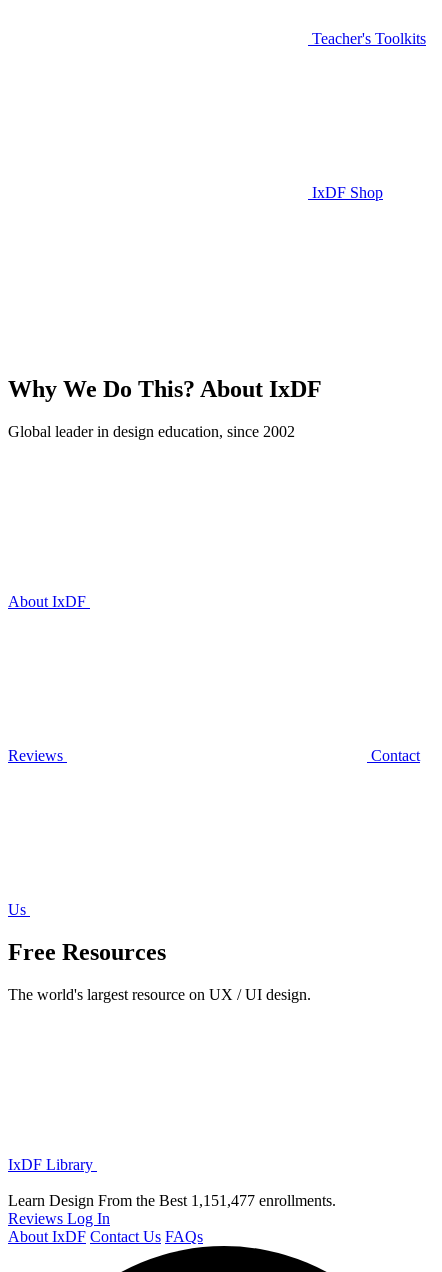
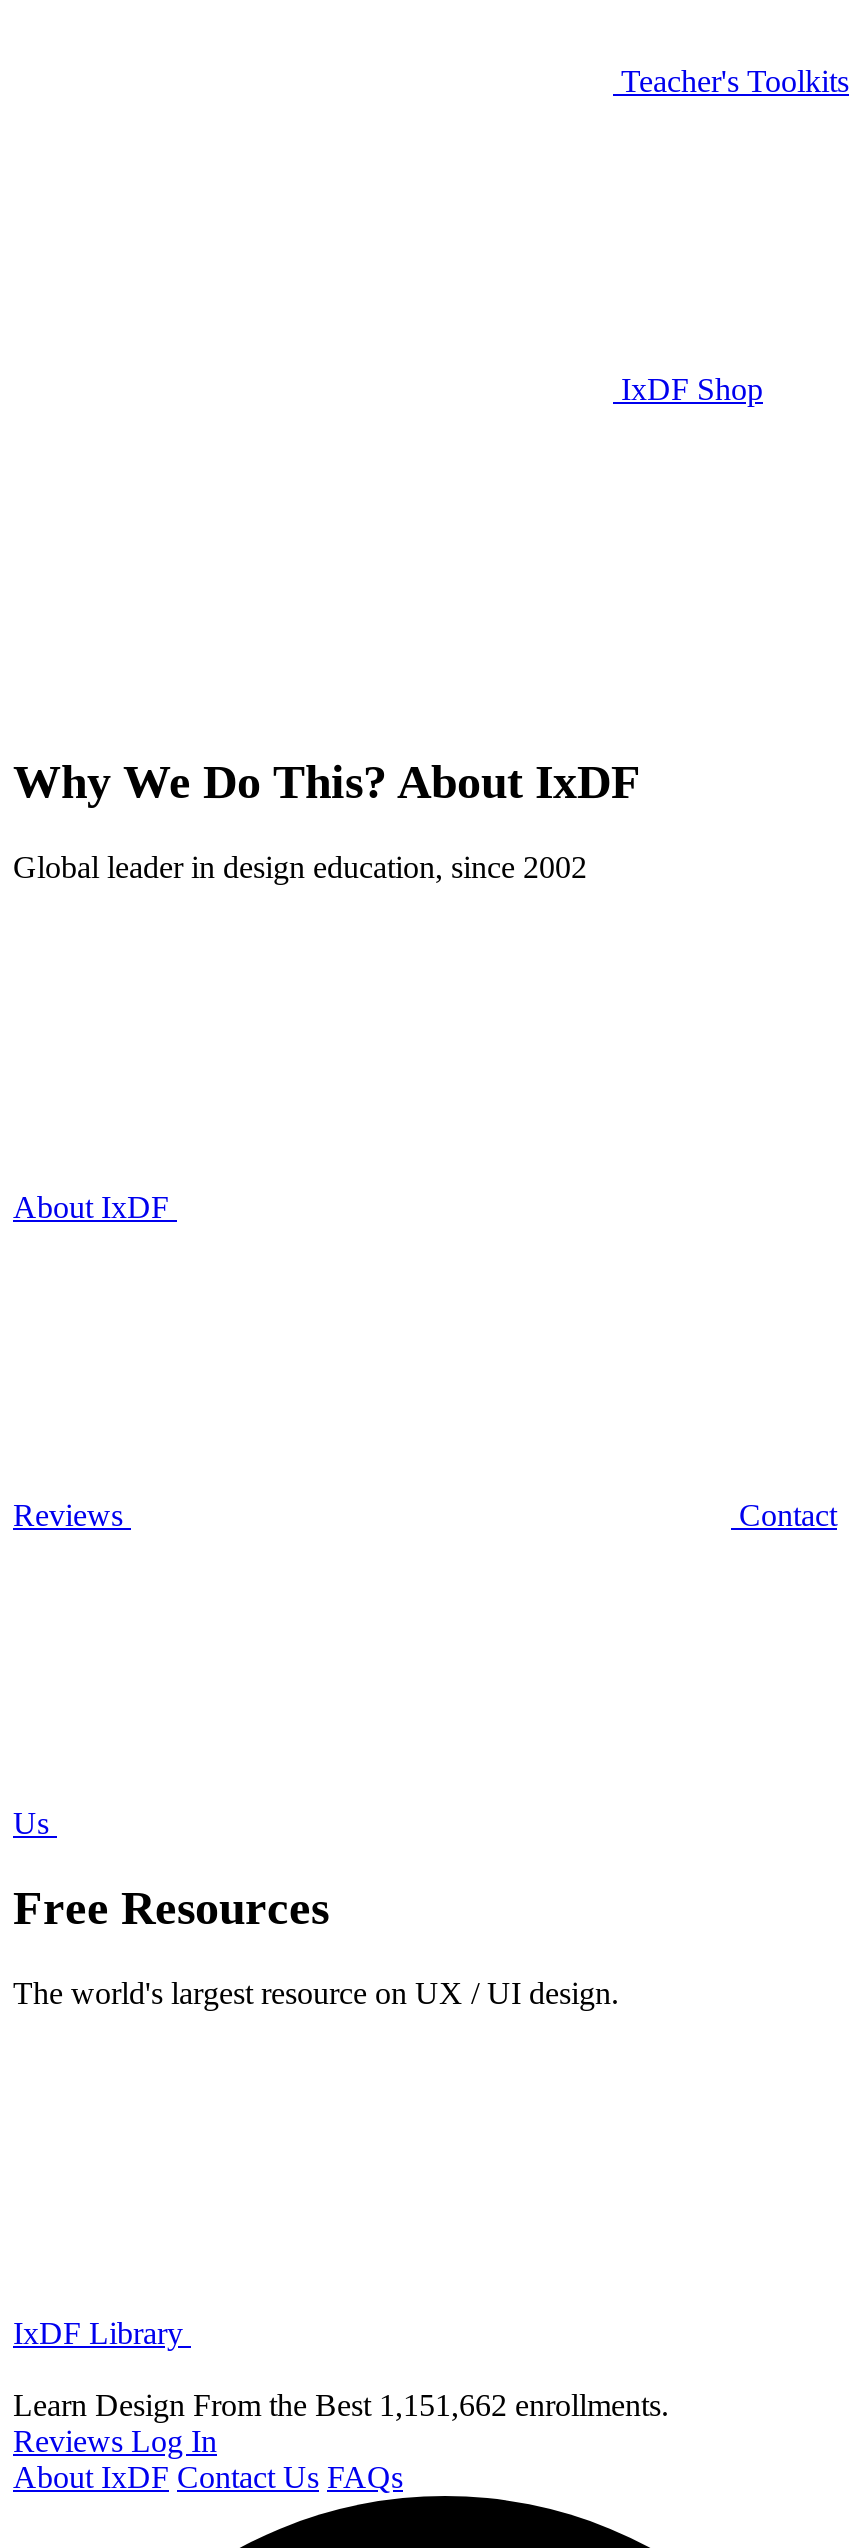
- Learn Design From the Best 1,151,477 enrollments.
+ Learn Design From the Best 1,151,662 enrollments.
